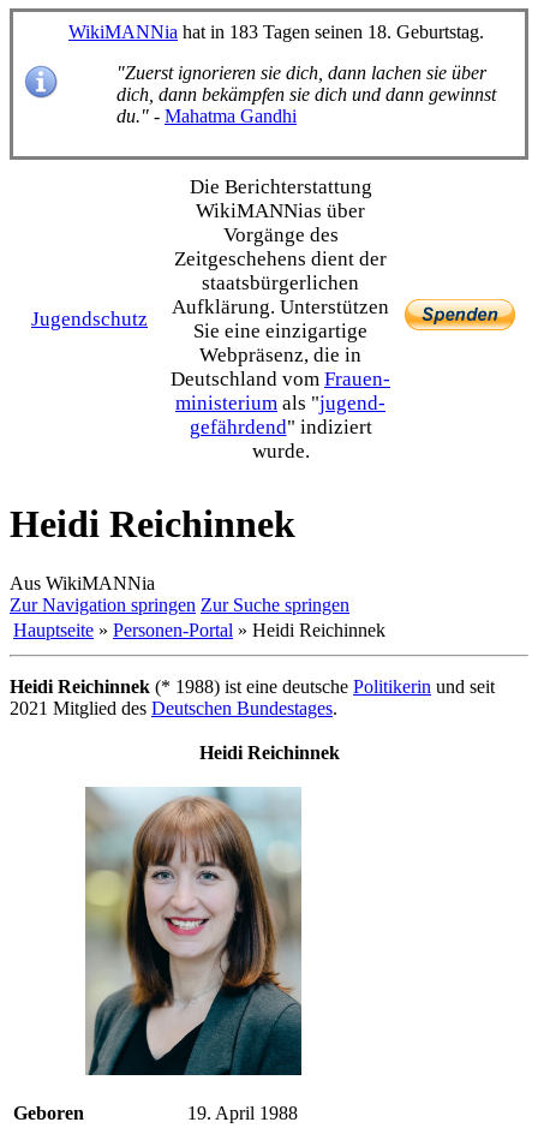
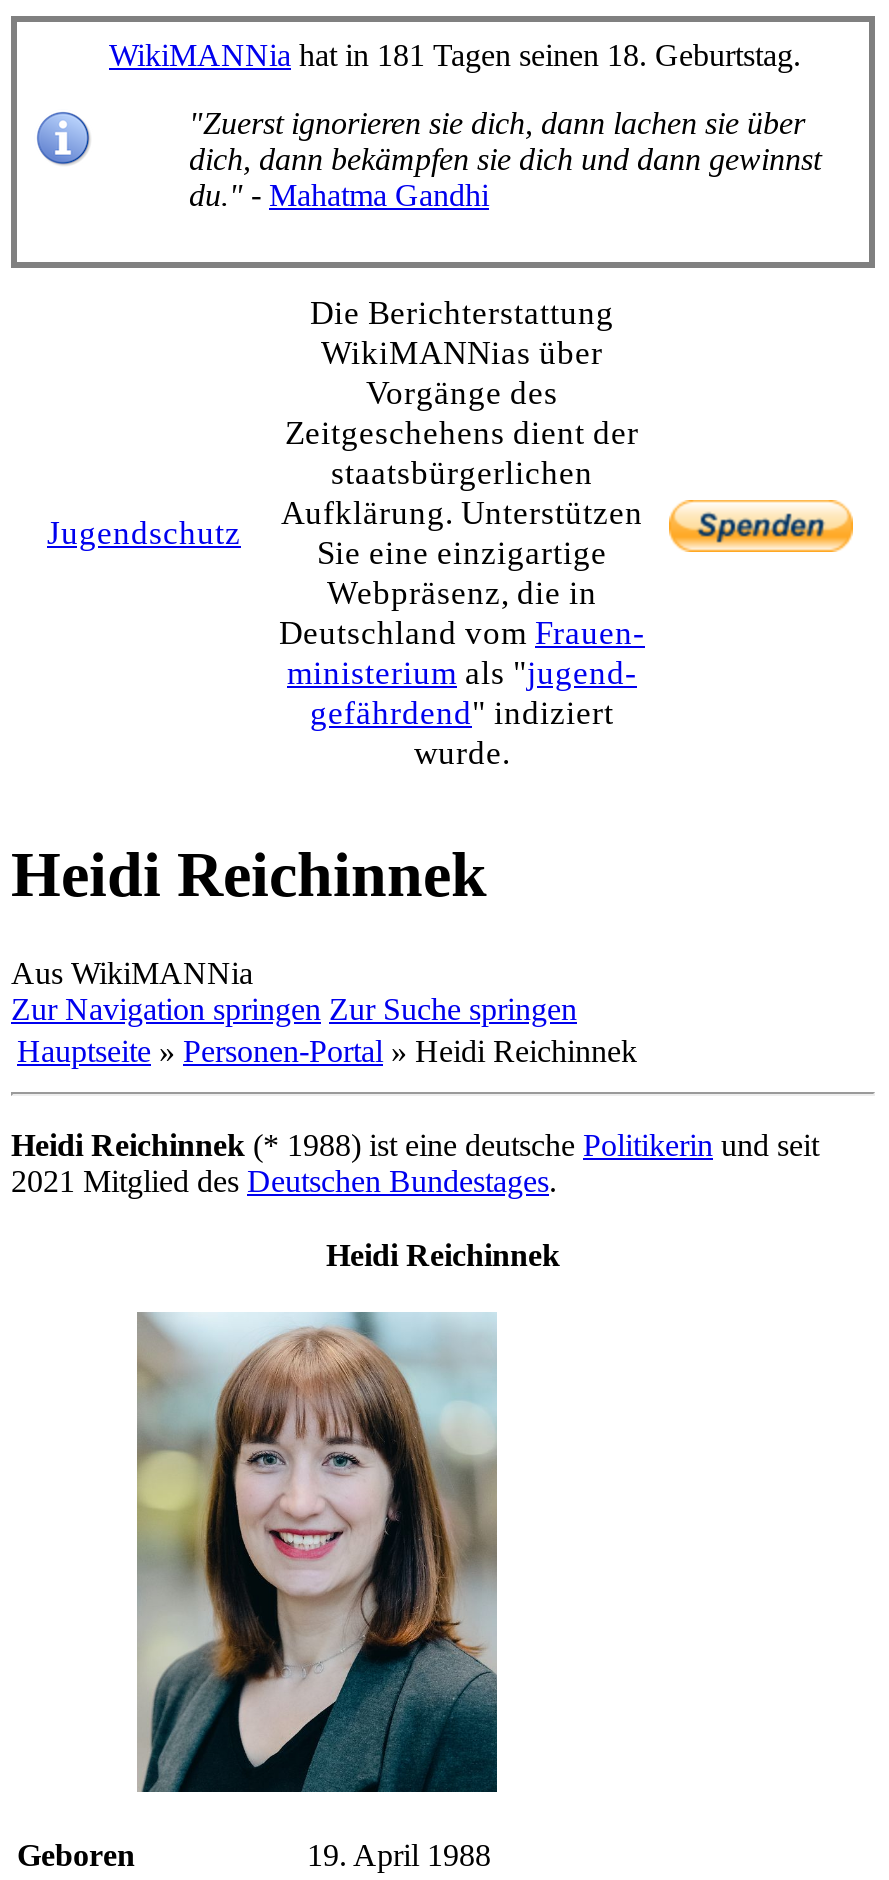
- WikiMANNia hat in 183 Tagen seinen 18. Geburtstag.
+ WikiMANNia hat in 181 Tagen seinen 18. Geburtstag.
